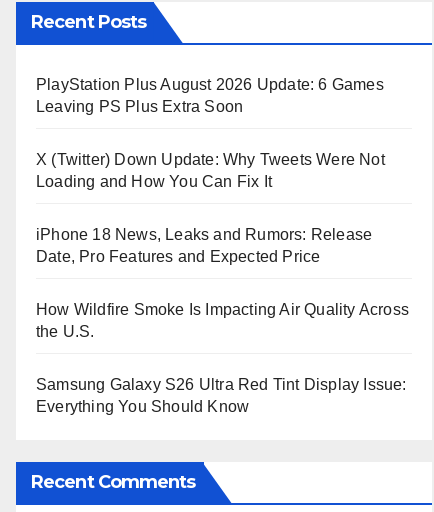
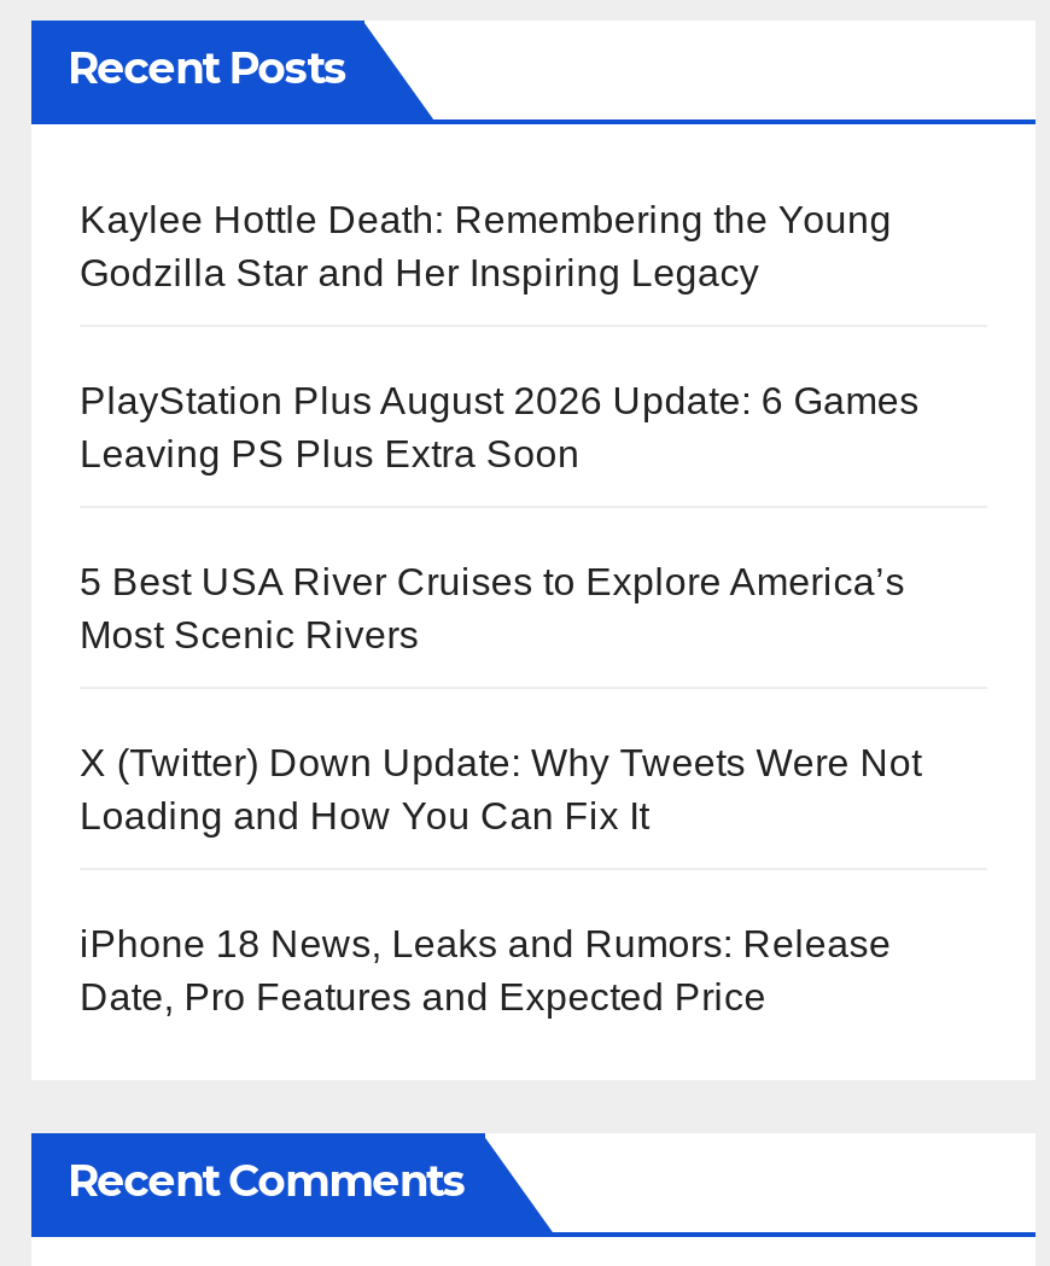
+ Kaylee Hottle Death: Remembering the Young
+ Godzilla Star and Her Inspiring Legacy

moved down: PlayStation Plus August 2026 Update: 6 Games | Leaving PS Plus Extra Soon

+ 5 Best USA River Cruises to Explore America’s
+ Most Scenic Rivers

moved down: X (Twitter) Down Update: Why Tweets Were Not | Loading and How You Can Fix It | iPhone 18 News, Leaks and Rumors: Release | Date, Pro Features and Expected Price

- How Wildfire Smoke Is Impacting Air Quality Across
- the U.S.
- Samsung Galaxy S26 Ultra Red Tint Display Issue:
- Everything You Should Know
